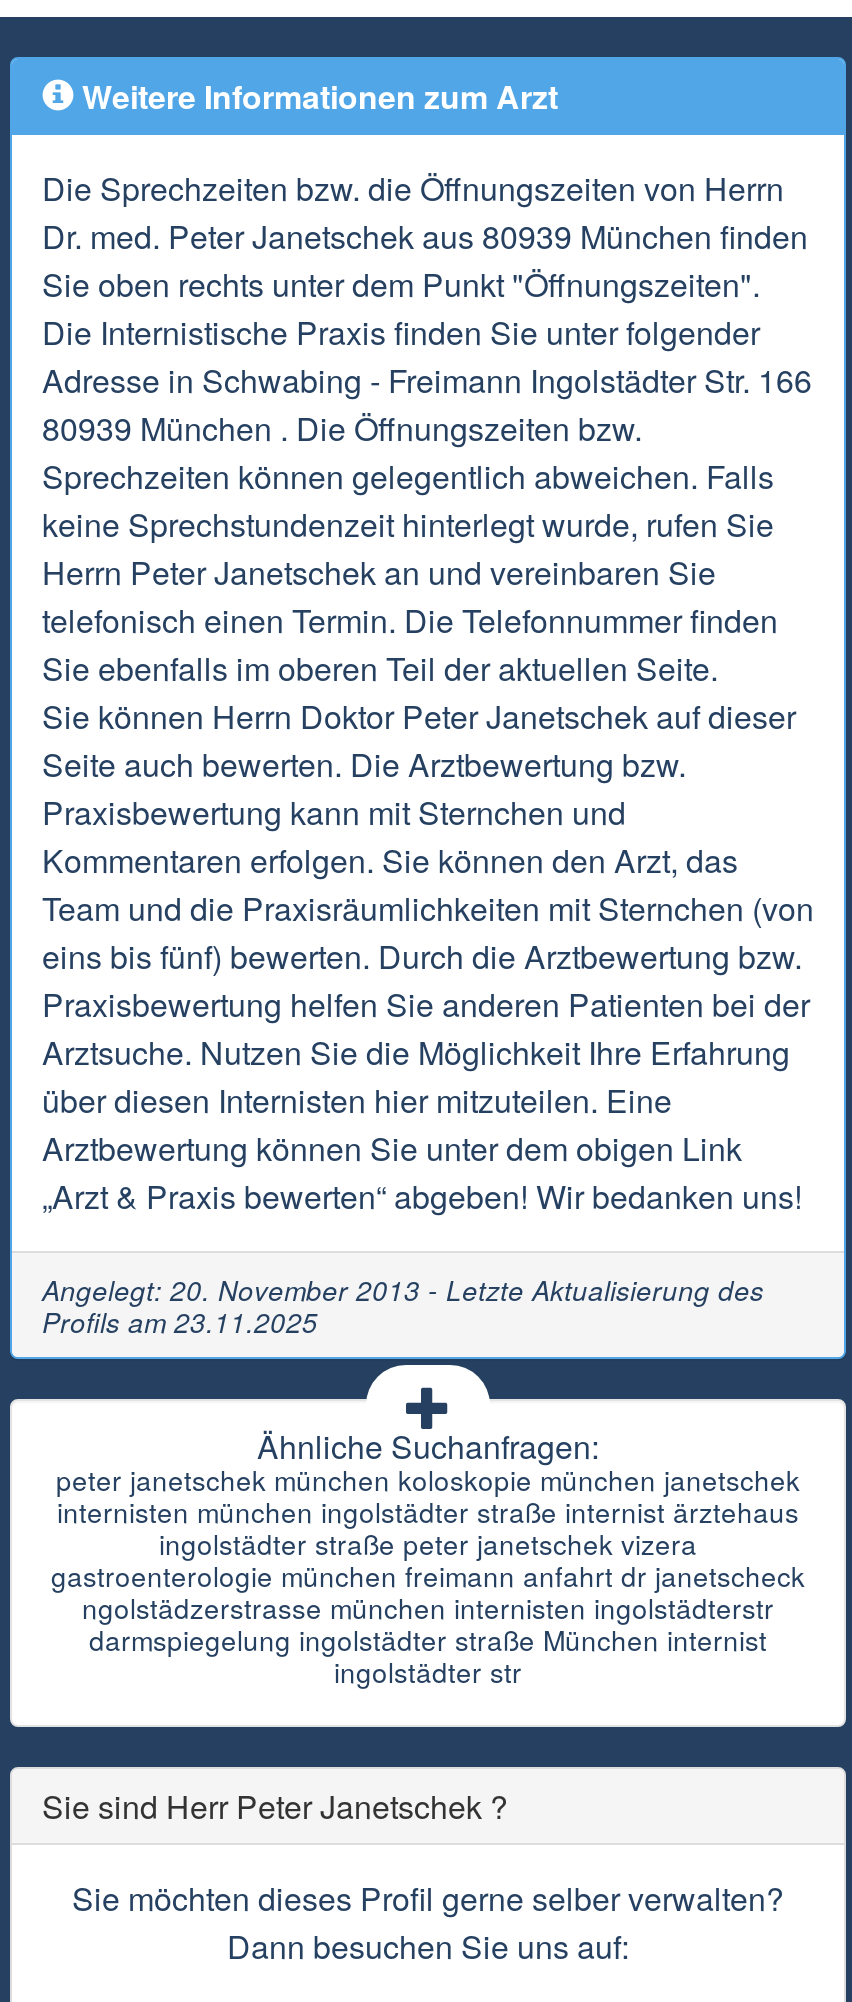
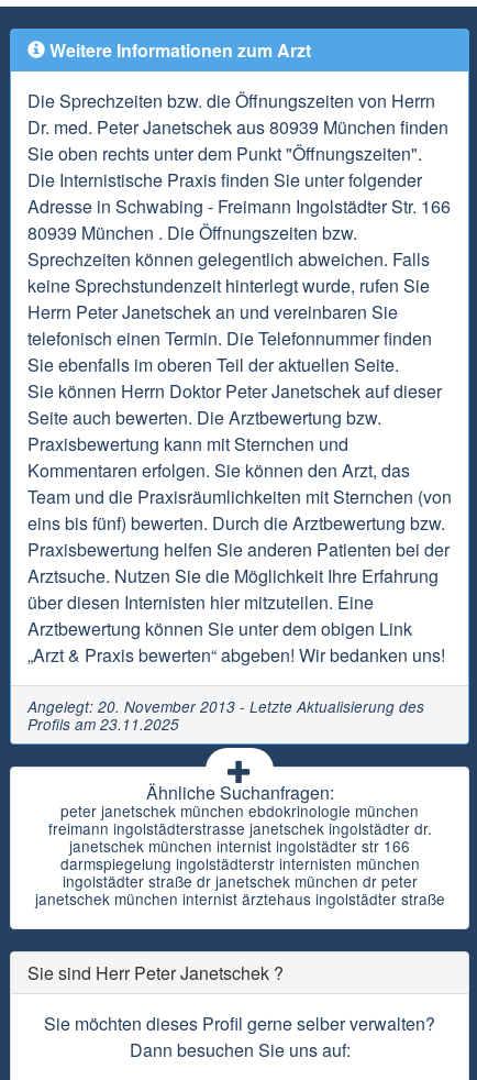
- peter janetschek münchen koloskopie münchen janetschek
- internisten münchen ingolstädter straße internist ärztehaus
- ingolstädter straße peter janetschek vizera
- gastroenterologie münchen freimann anfahrt dr janetscheck
- ngolstädzerstrasse münchen internisten ingolstädterstr
- darmspiegelung ingolstädter straße München internist
- ingolstädter str
+ peter janetschek münchen ebdokrinologie münchen
+ freimann ingolstädterstrasse janetschek ingolstädter dr.
+ janetschek münchen internist ingolstädter str 166
+ darmspiegelung ingolstädterstr internisten münchen
+ ingolstädter straße dr janetschek münchen dr peter
+ janetschek münchen internist ärztehaus ingolstädter straße
